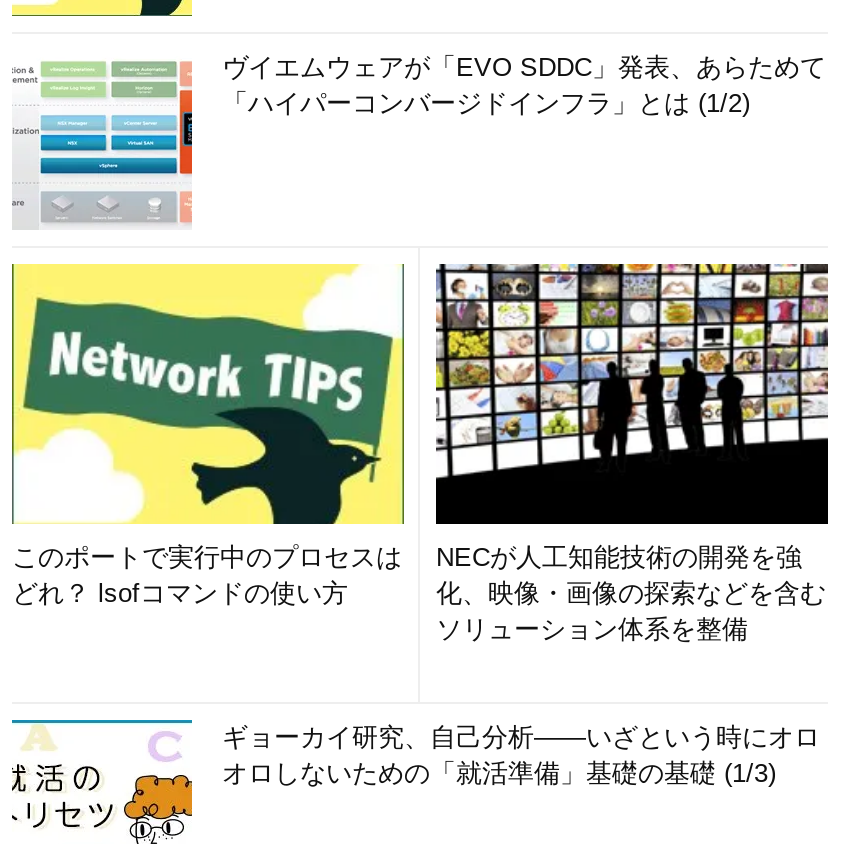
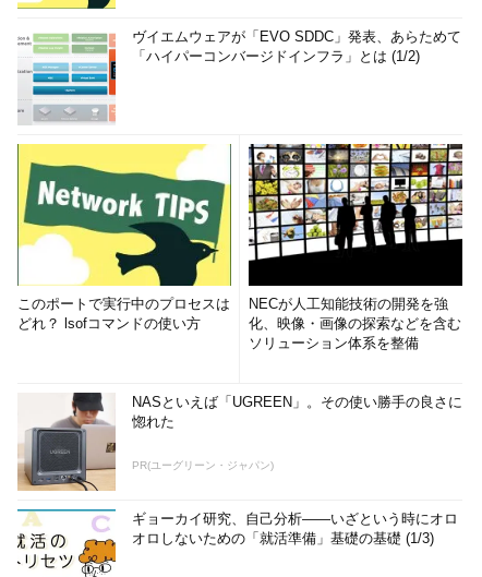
+ [image]
+ NASといえば「UGREEN」。その使い勝手の良さに
+ 惚れた
+ PR(ユーグリーン・ジャパン)
